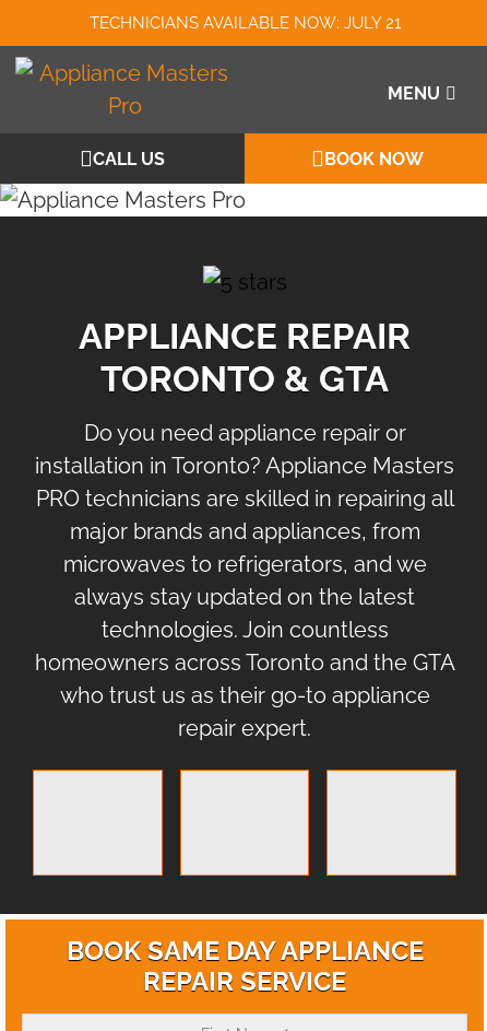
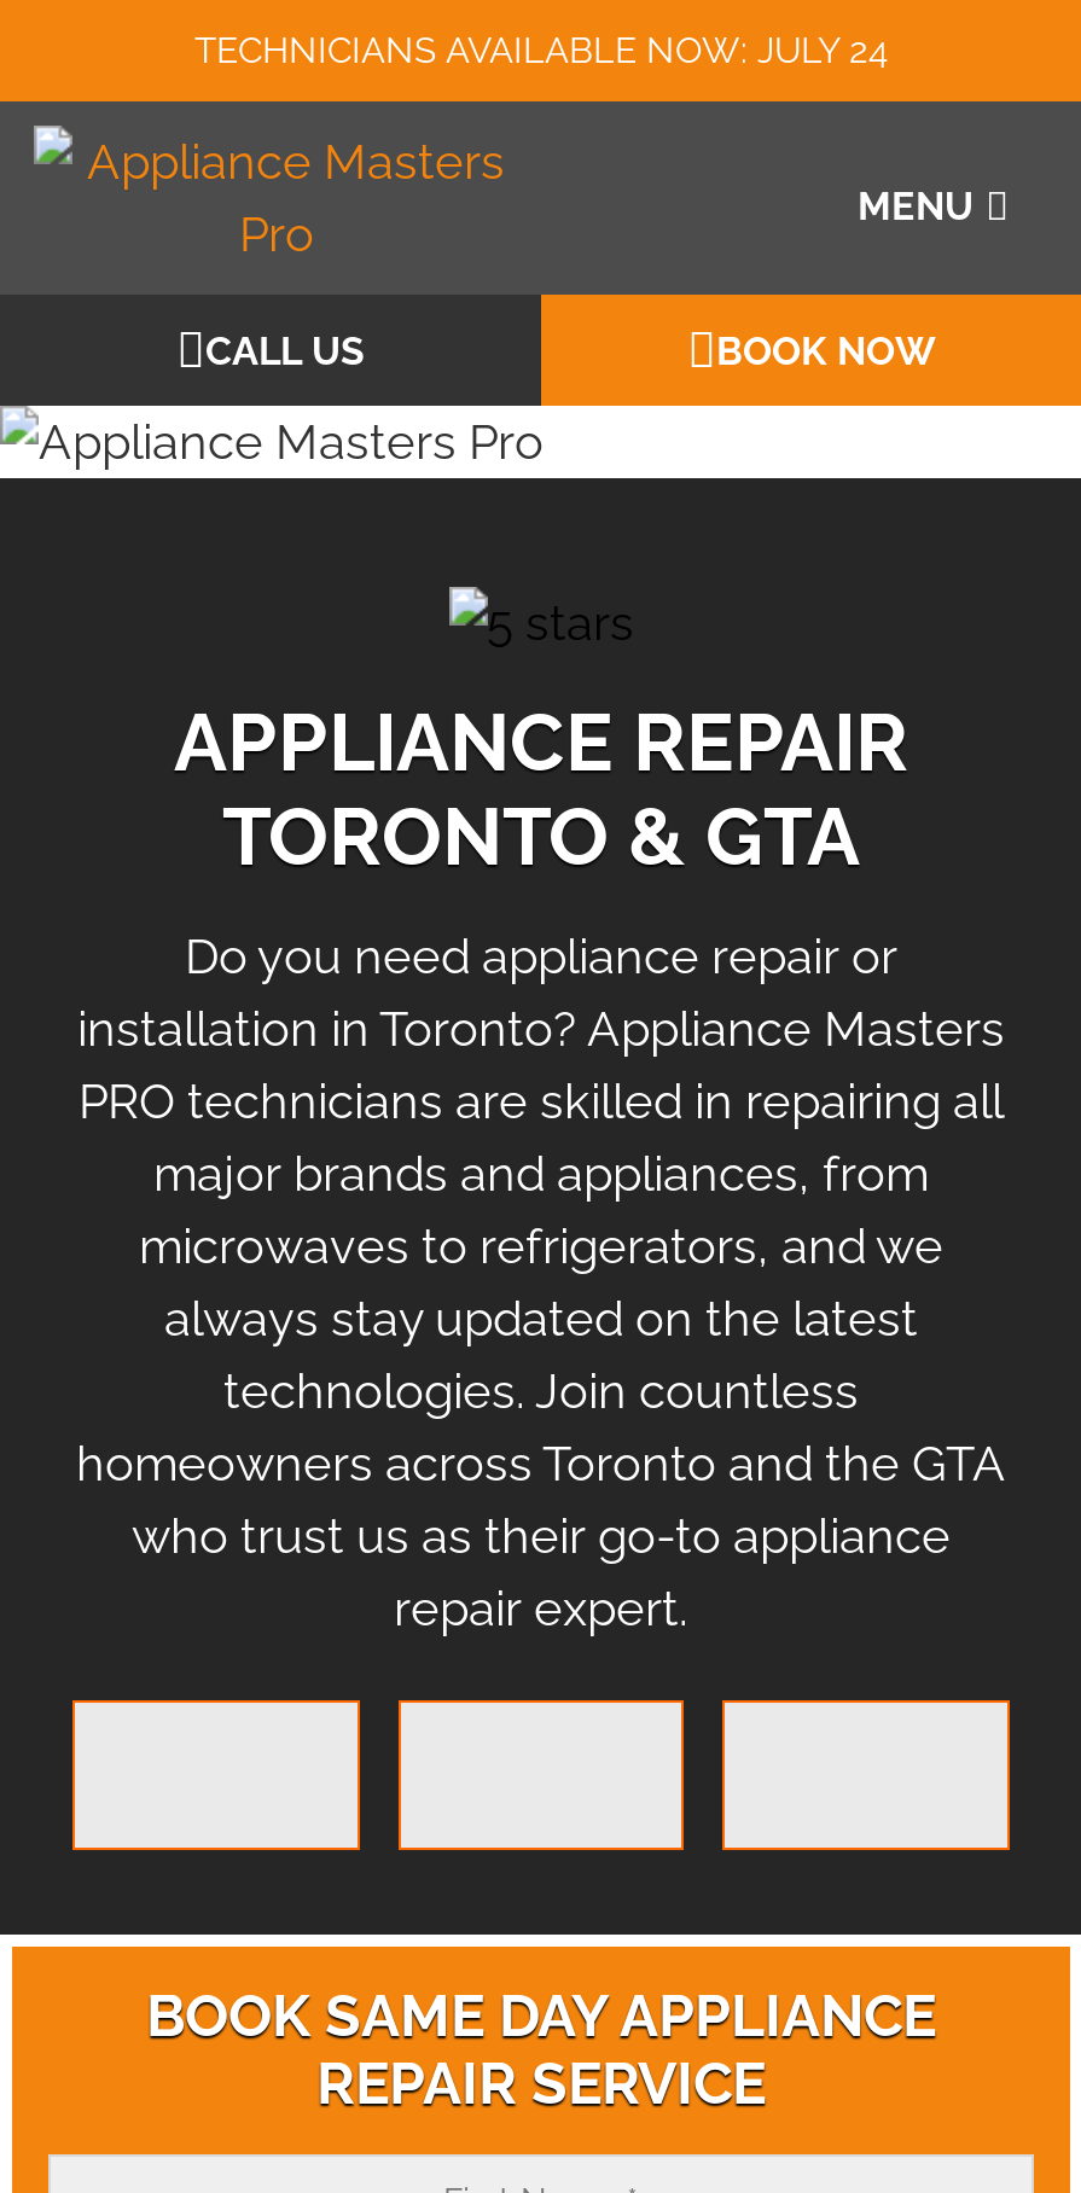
- TECHNICIANS AVAILABLE NOW: JULY 21
+ TECHNICIANS AVAILABLE NOW: JULY 24
